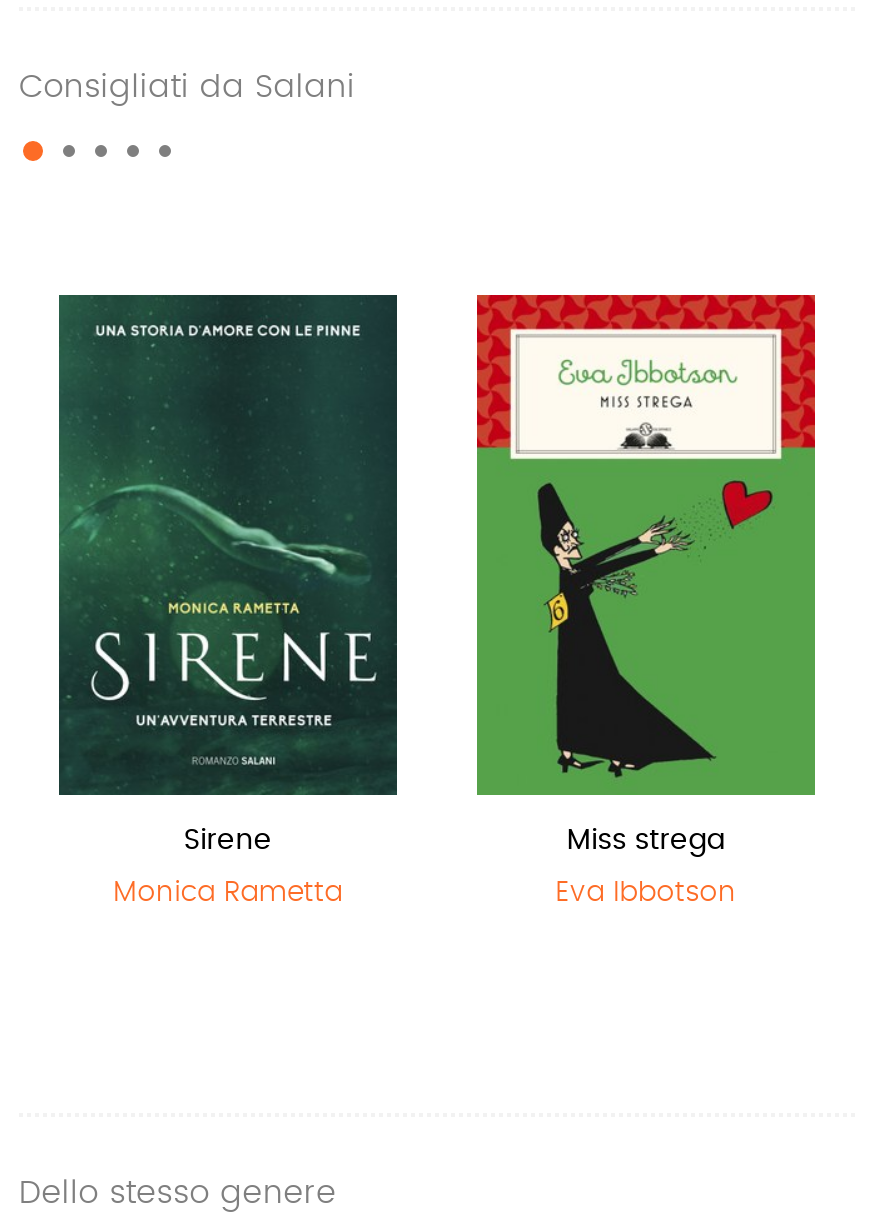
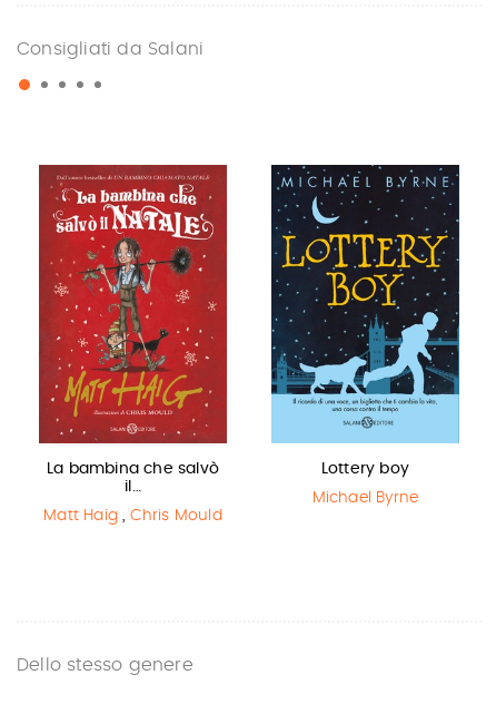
- [image]
- Sirene
+ [image]
+ La bambina che salvò
+ il…

- [image]
- Miss strega
+ [image]
+ Lottery boy

- Monica Rametta
+ Matt Haig, Chris Mould

- Eva Ibbotson
+ Michael Byrne
